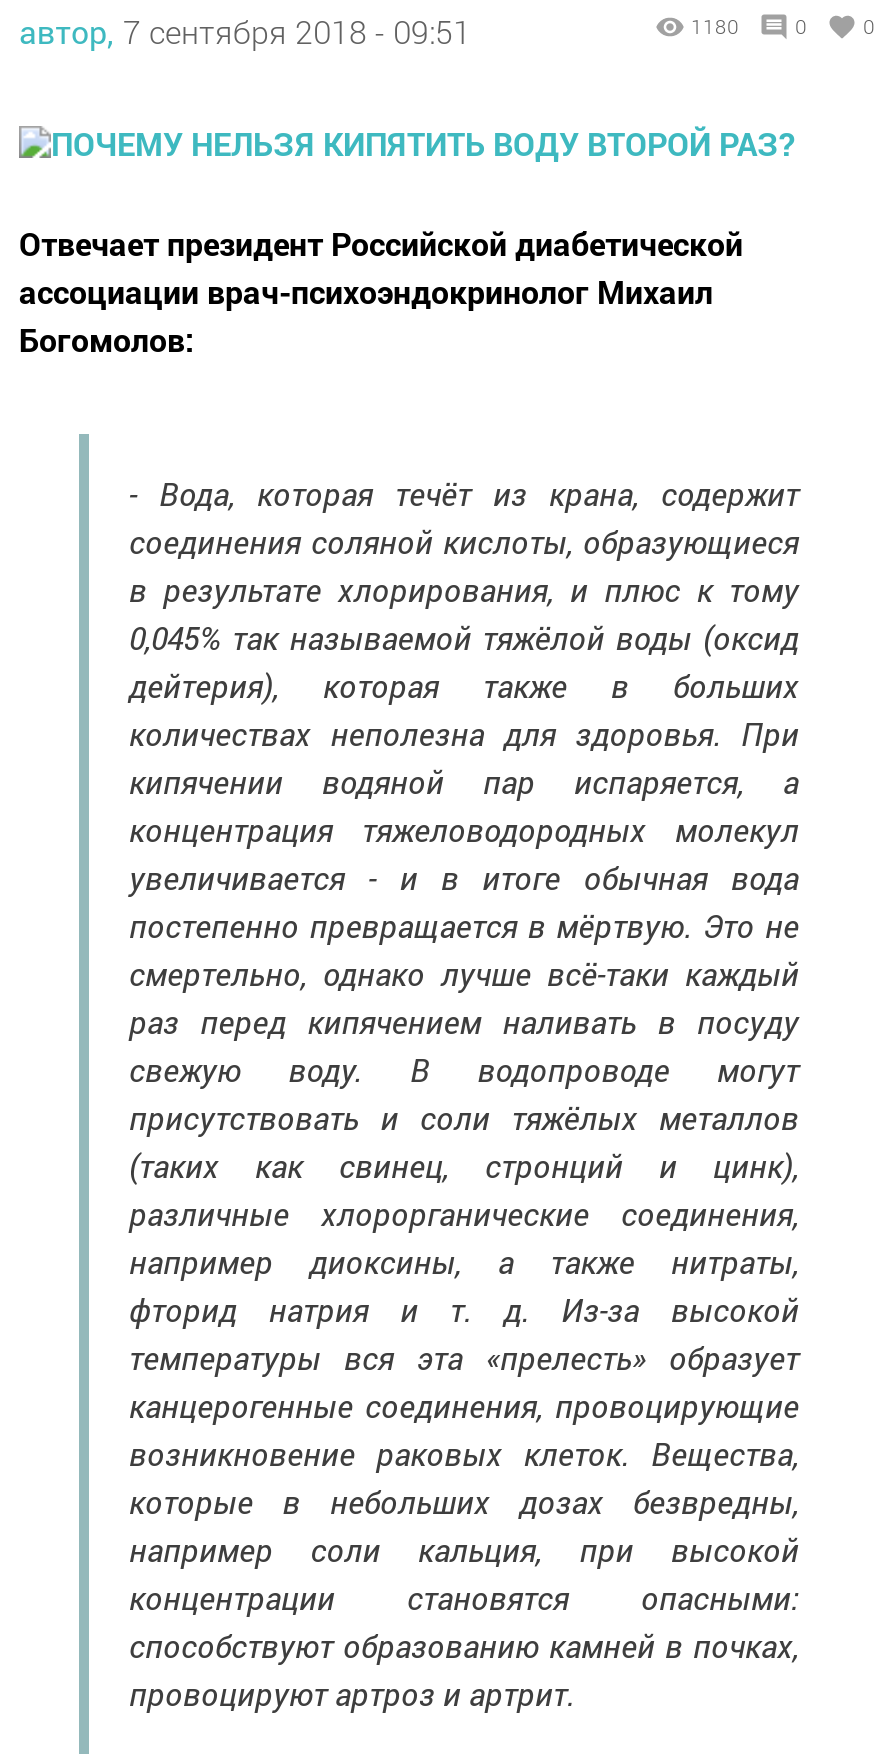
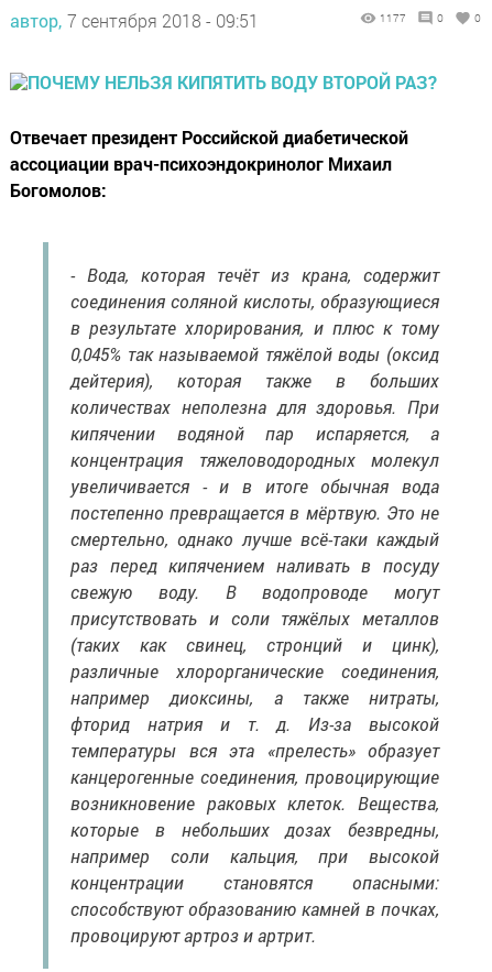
- 1180
+ 1177
